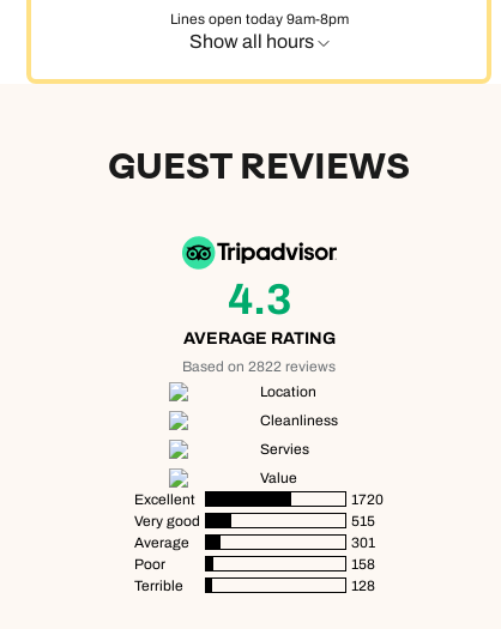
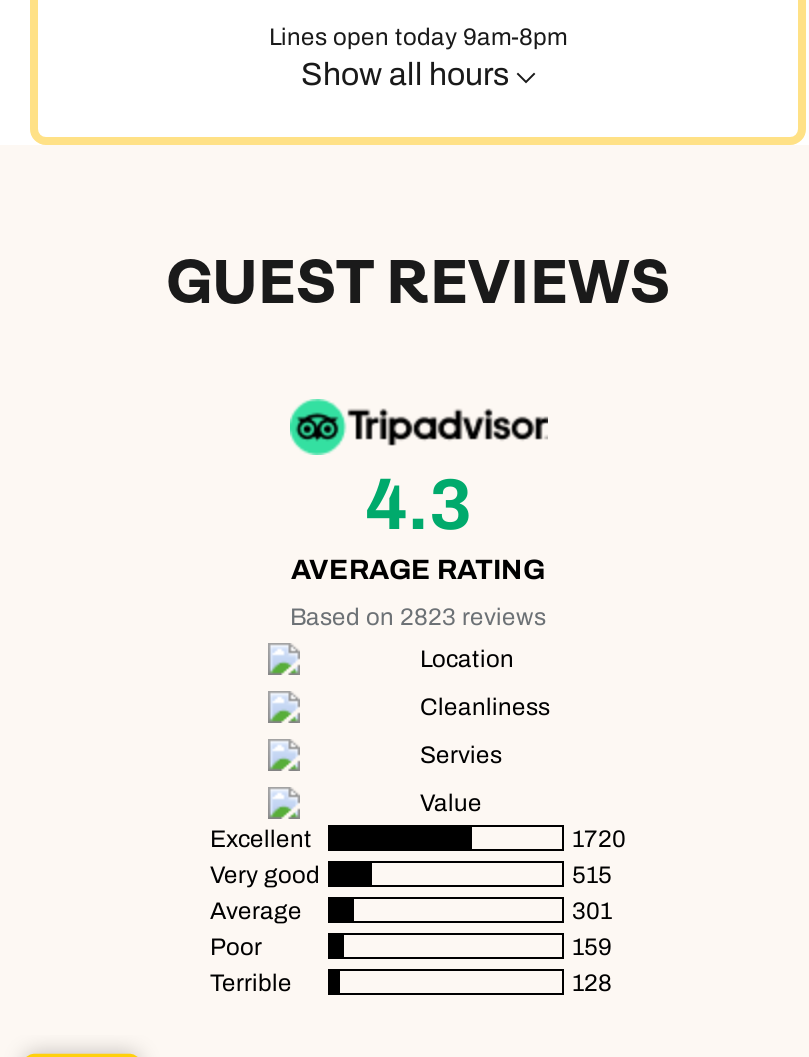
- Based on 2822 reviews
+ Based on 2823 reviews

- 158
+ 159
